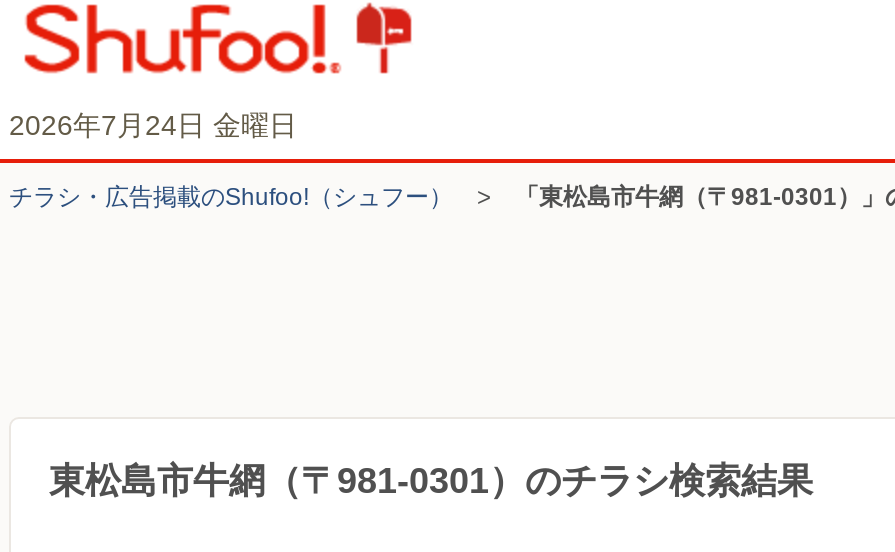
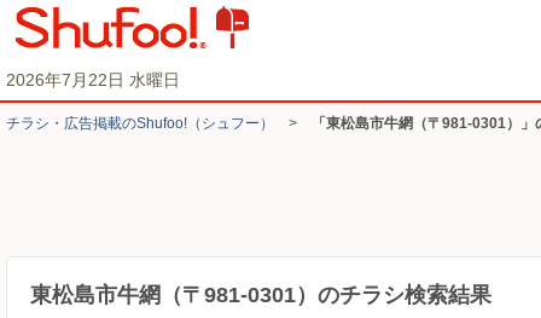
- 2026年7月24日 金曜日
+ 2026年7月22日 水曜日
